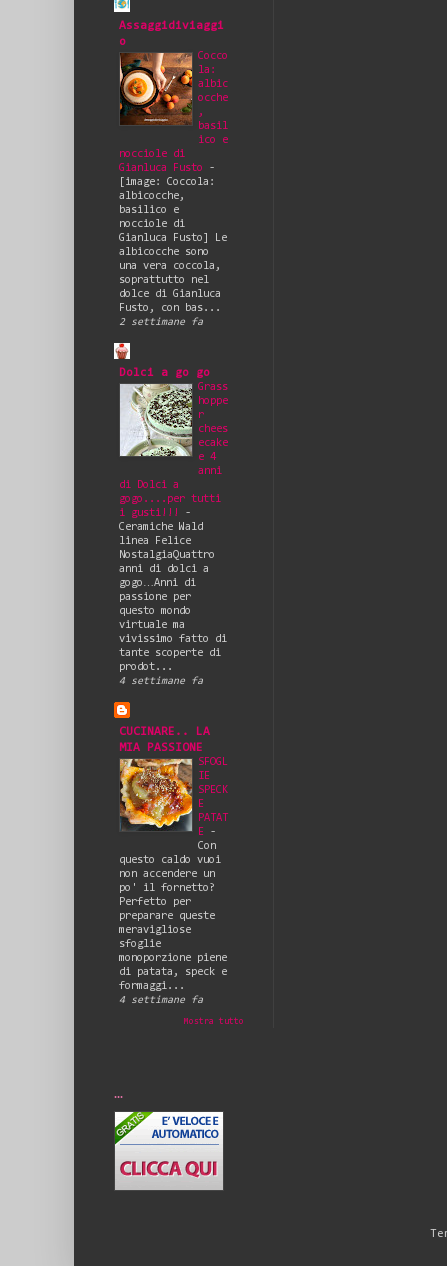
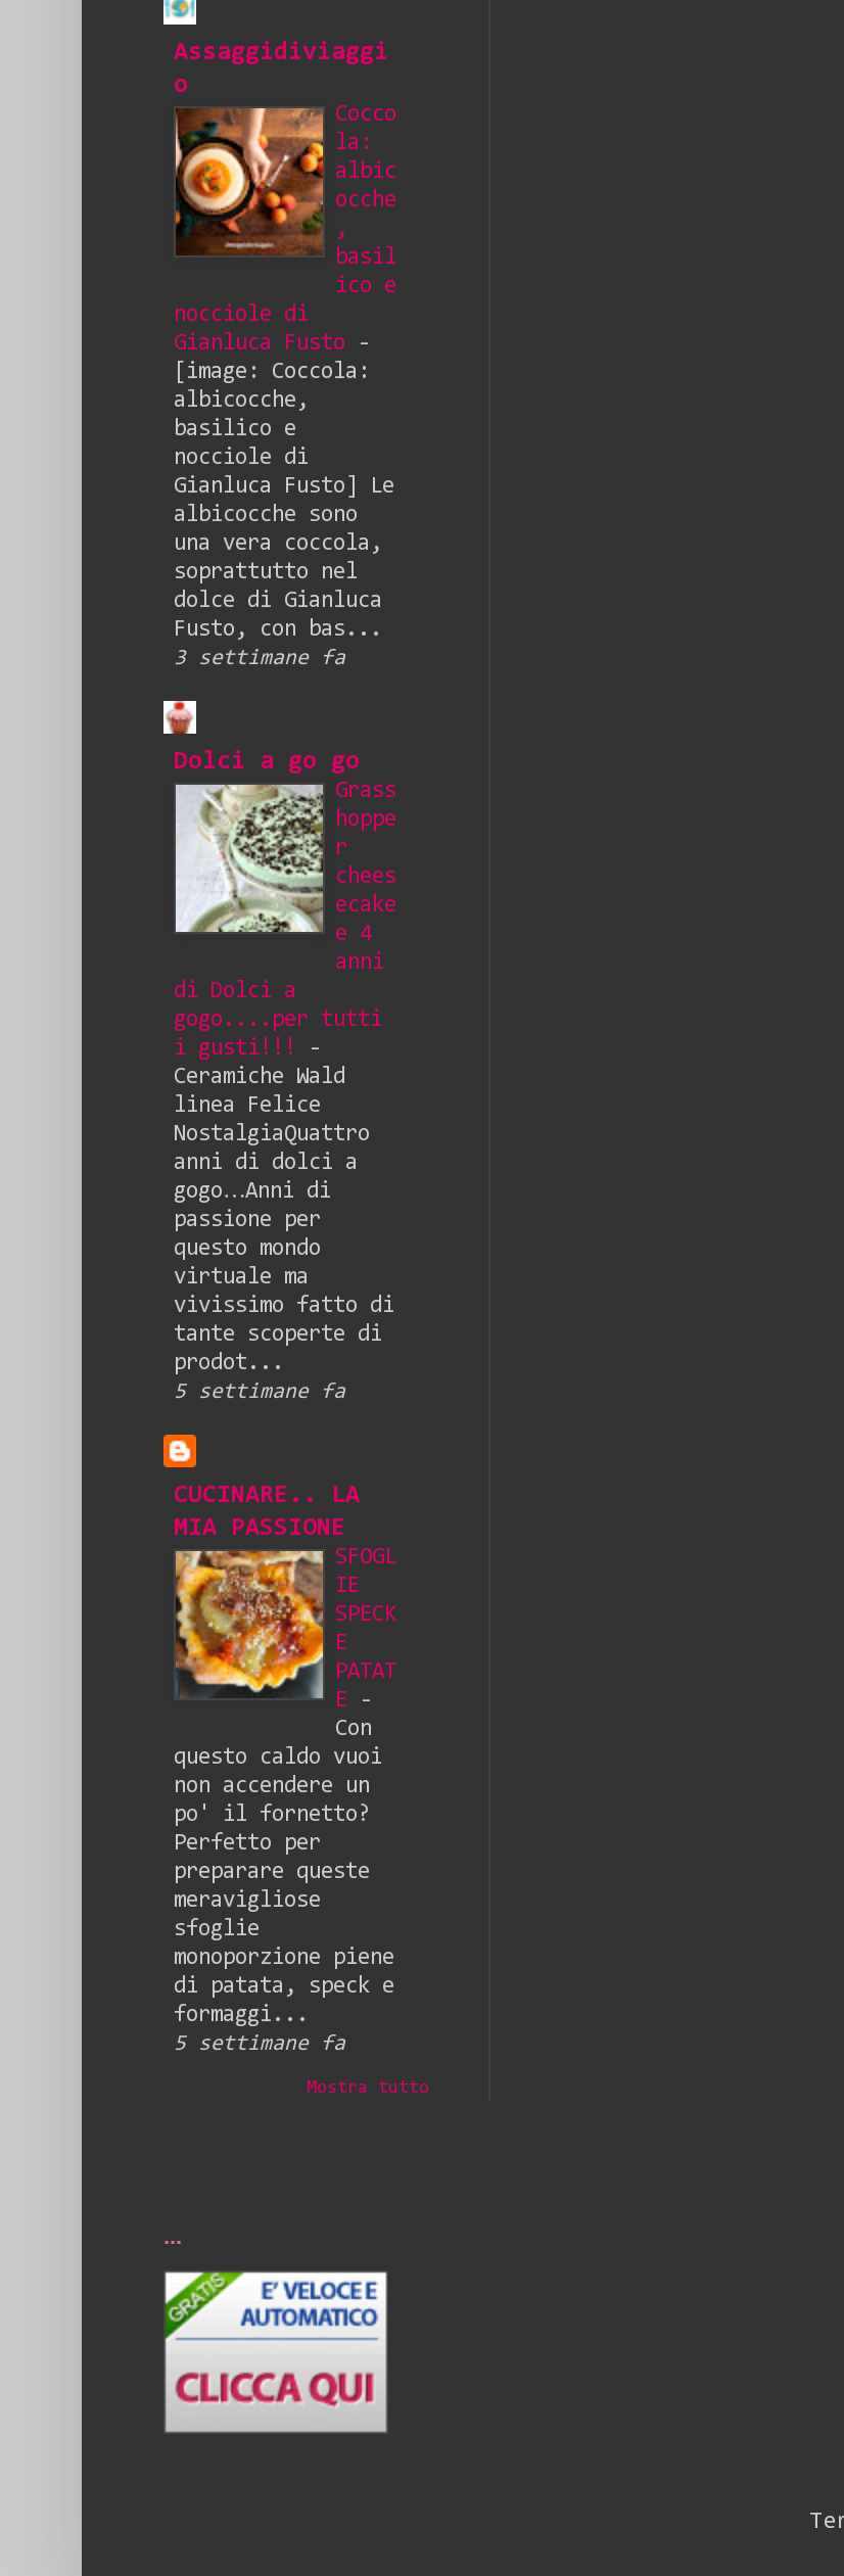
- 2 settimane fa
+ 3 settimane fa

- 4 settimane fa
+ 5 settimane fa

- 4 settimane fa
+ 5 settimane fa
